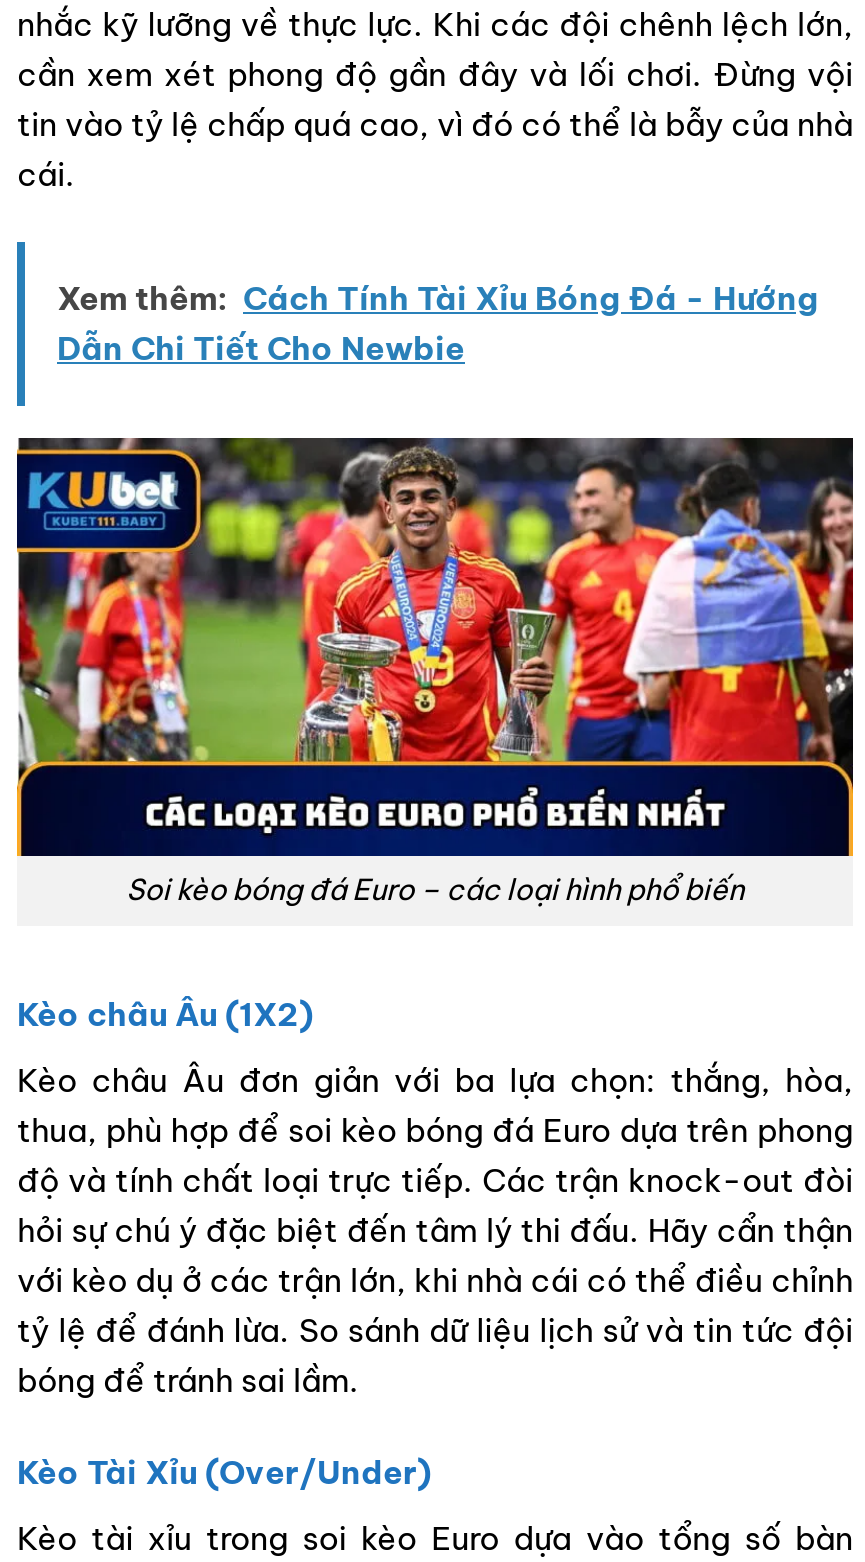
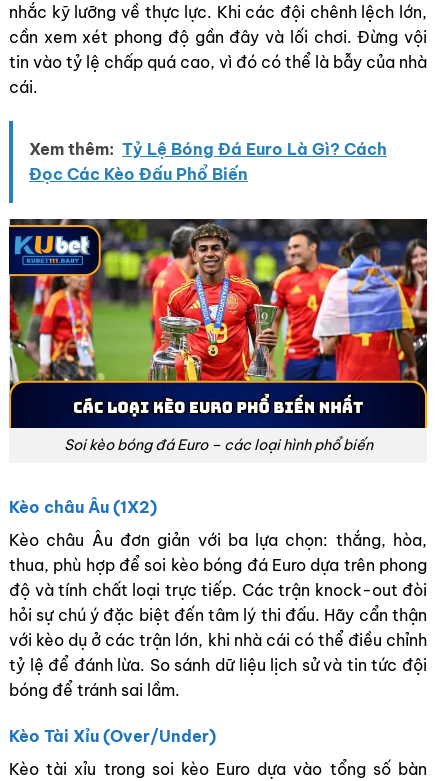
- Xem thêm: Cách Tính Tài Xỉu Bóng Đá - Hướng
- Dẫn Chi Tiết Cho Newbie
+ Xem thêm: Tỷ Lệ Bóng Đá Euro Là Gì? Cách
+ Đọc Các Kèo Đấu Phổ Biến
